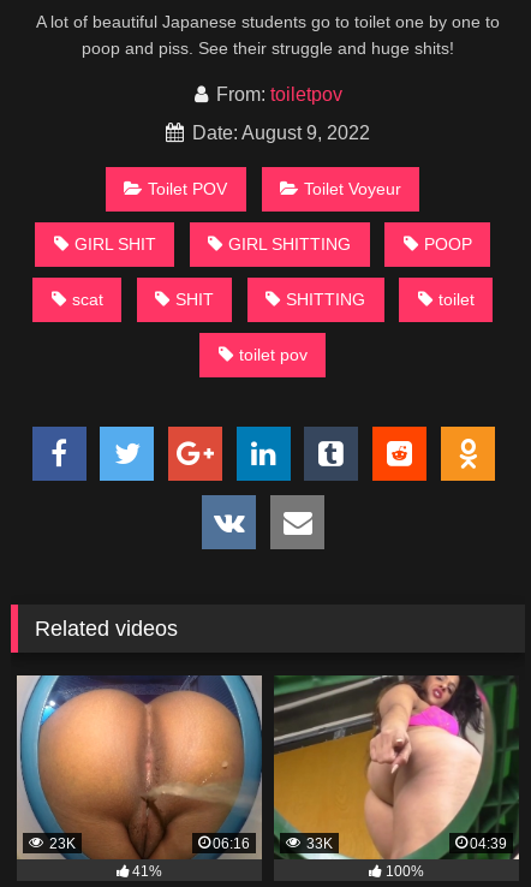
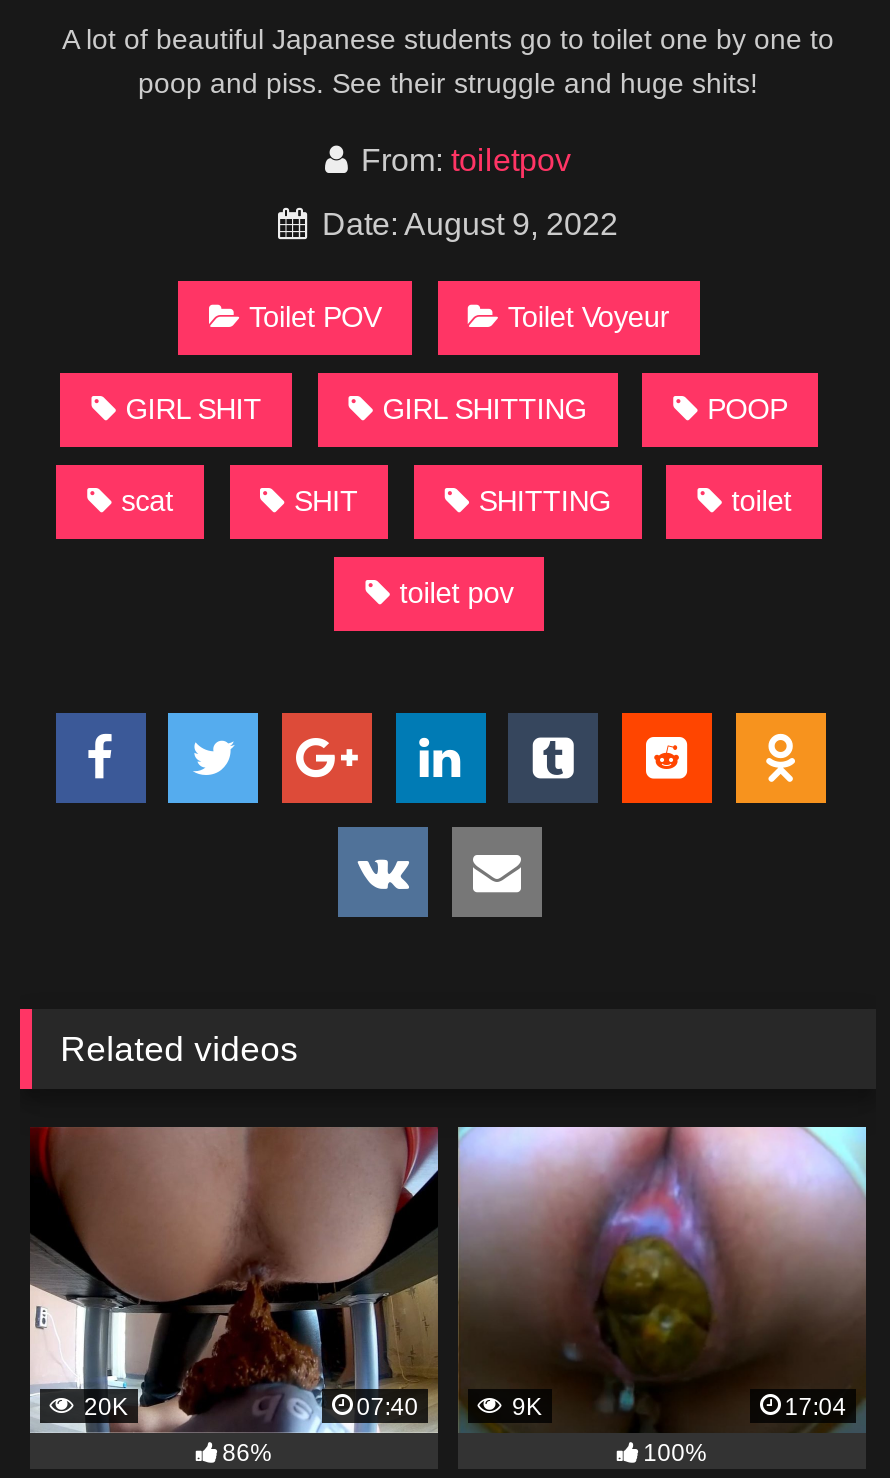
- [image]
- 23K
- 06:16
+ [image]
+ 20K
+ 07:40

- [image]
- 33K
- 04:39
+ [image]
+ 9K
+ 17:04

- 41%
+ 86%
